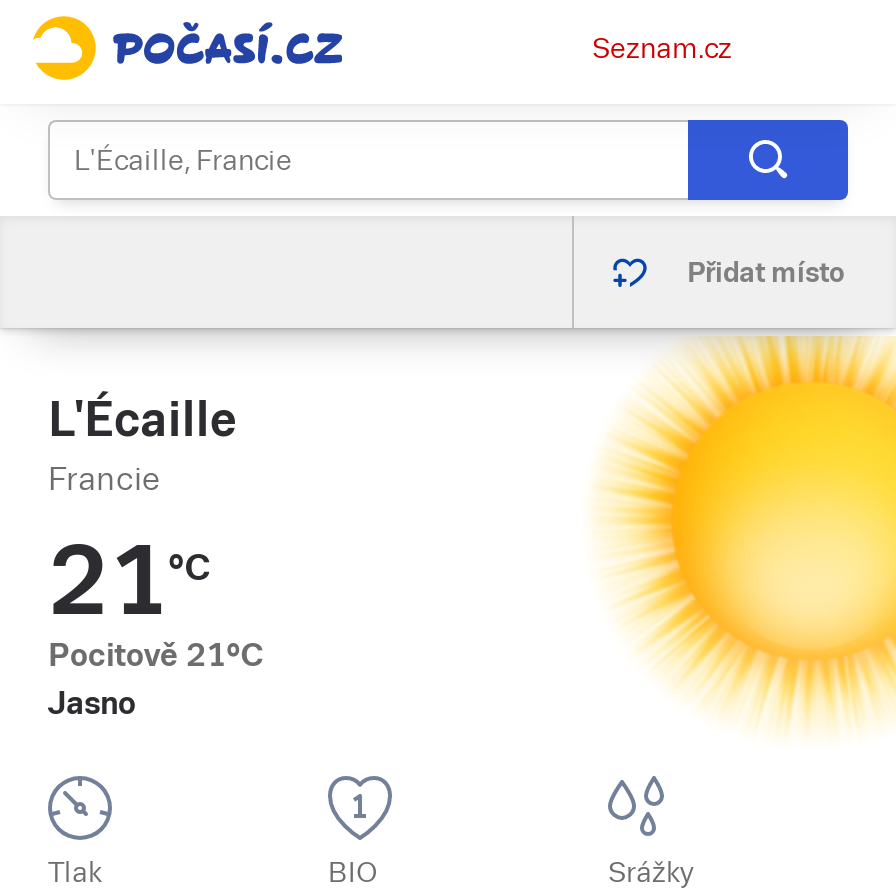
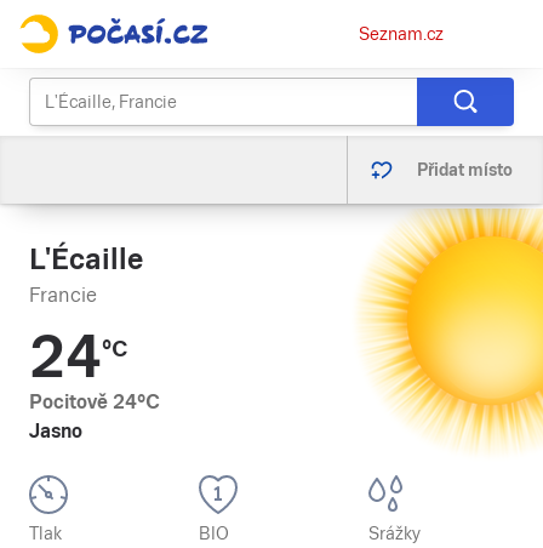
- 21°C
+ 24°C

- Pocitově 21°C
+ Pocitově 24°C
